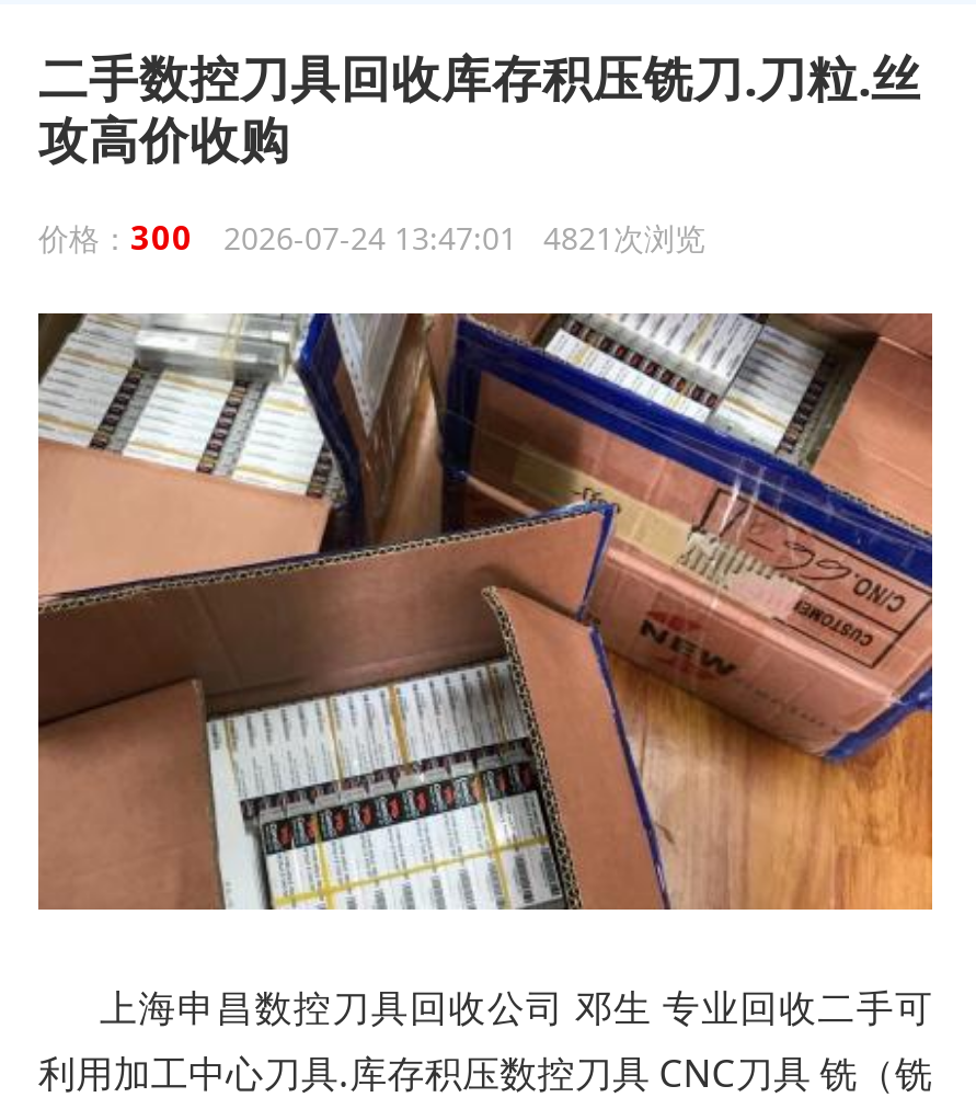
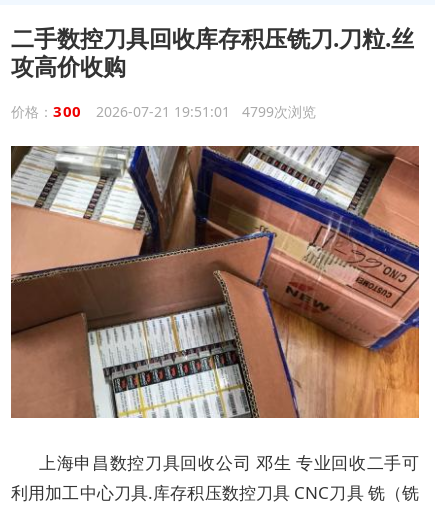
- 价格：300 2026-07-24 13:47:01 4821次浏览
+ 价格：300 2026-07-21 19:51:01 4799次浏览
